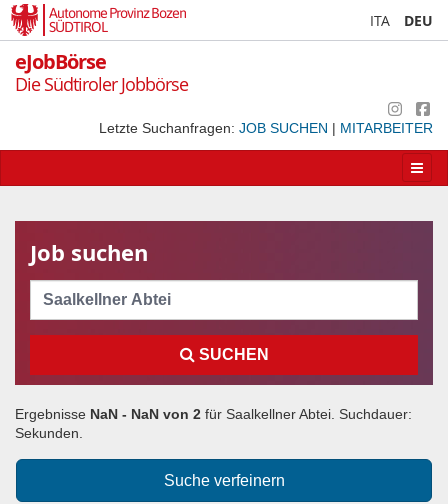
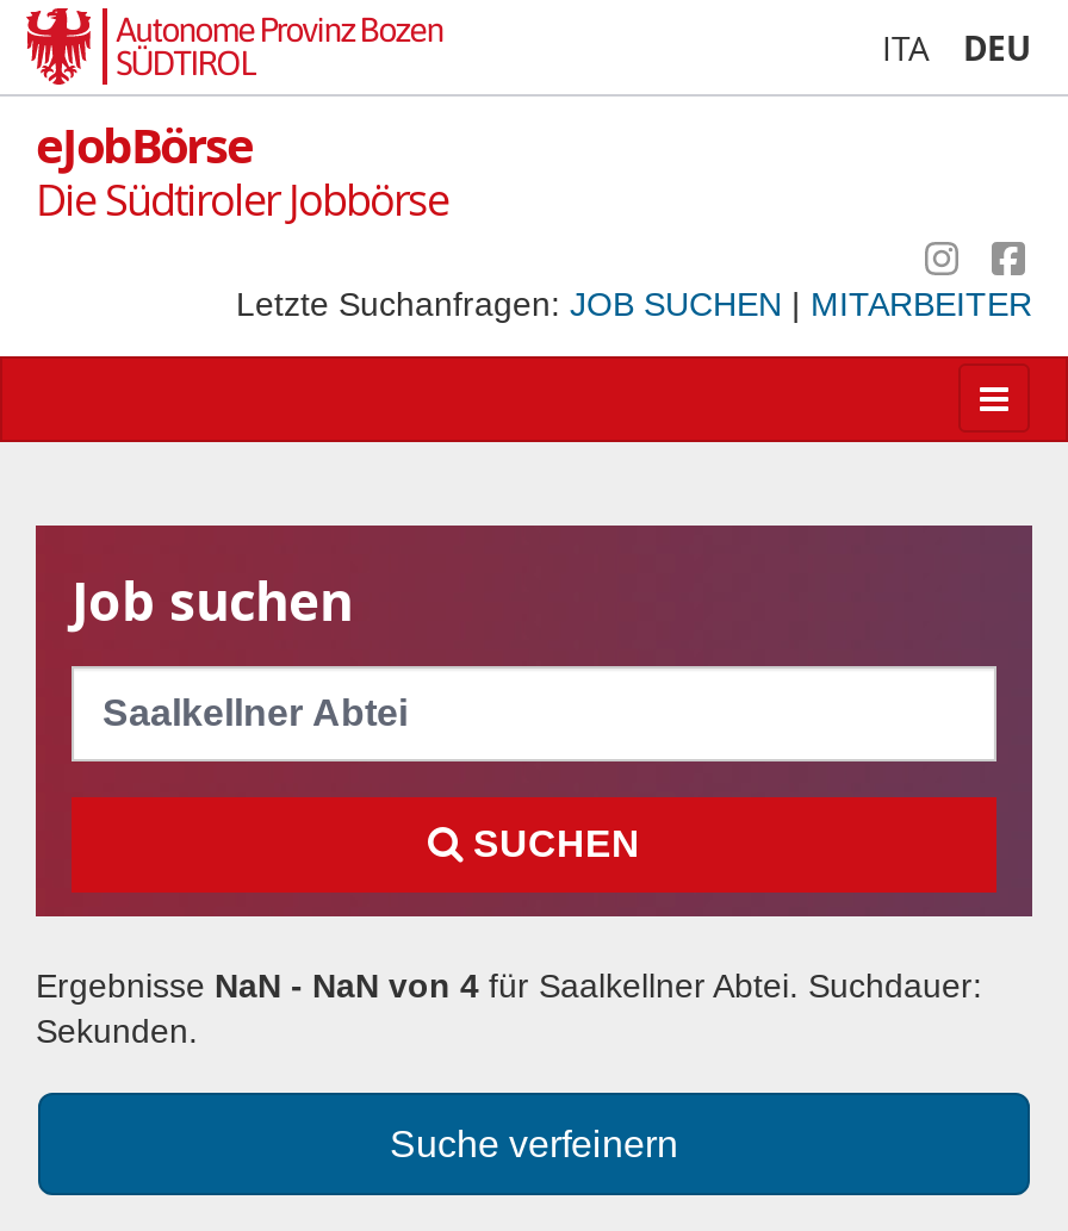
- Ergebnisse NaN - NaN von 2 für Saalkellner Abtei. Suchdauer:
+ Ergebnisse NaN - NaN von 4 für Saalkellner Abtei. Suchdauer:
